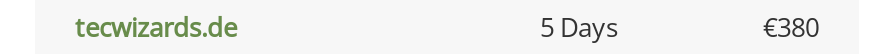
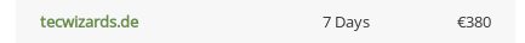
- 5 Days
+ 7 Days
